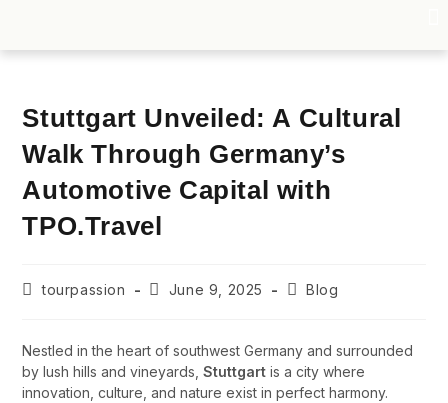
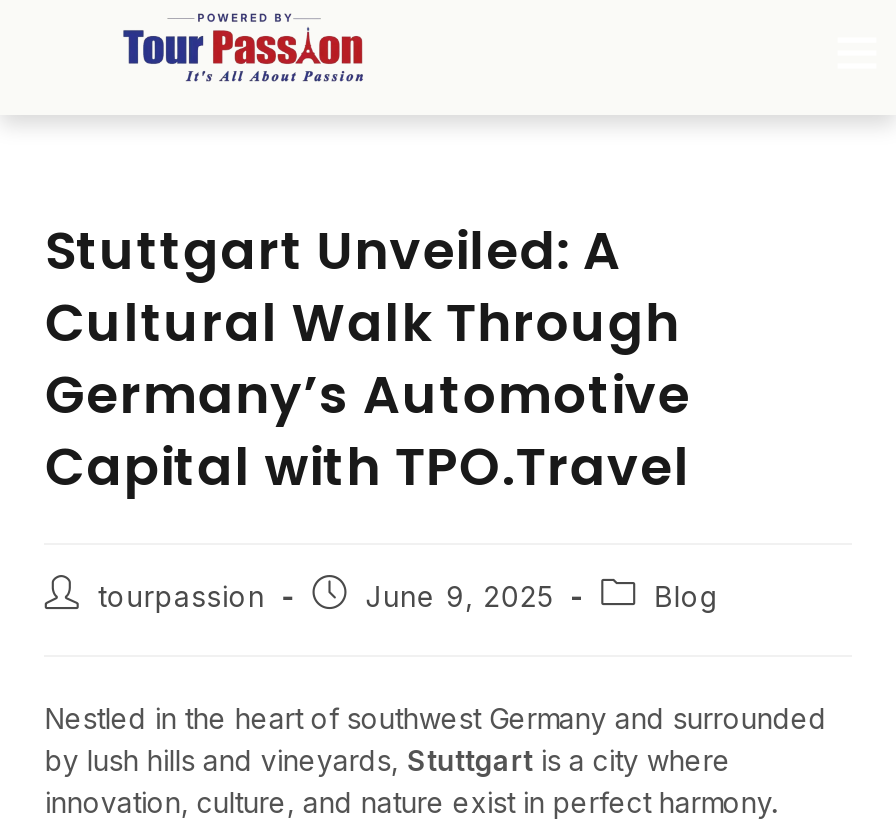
+ [image]
